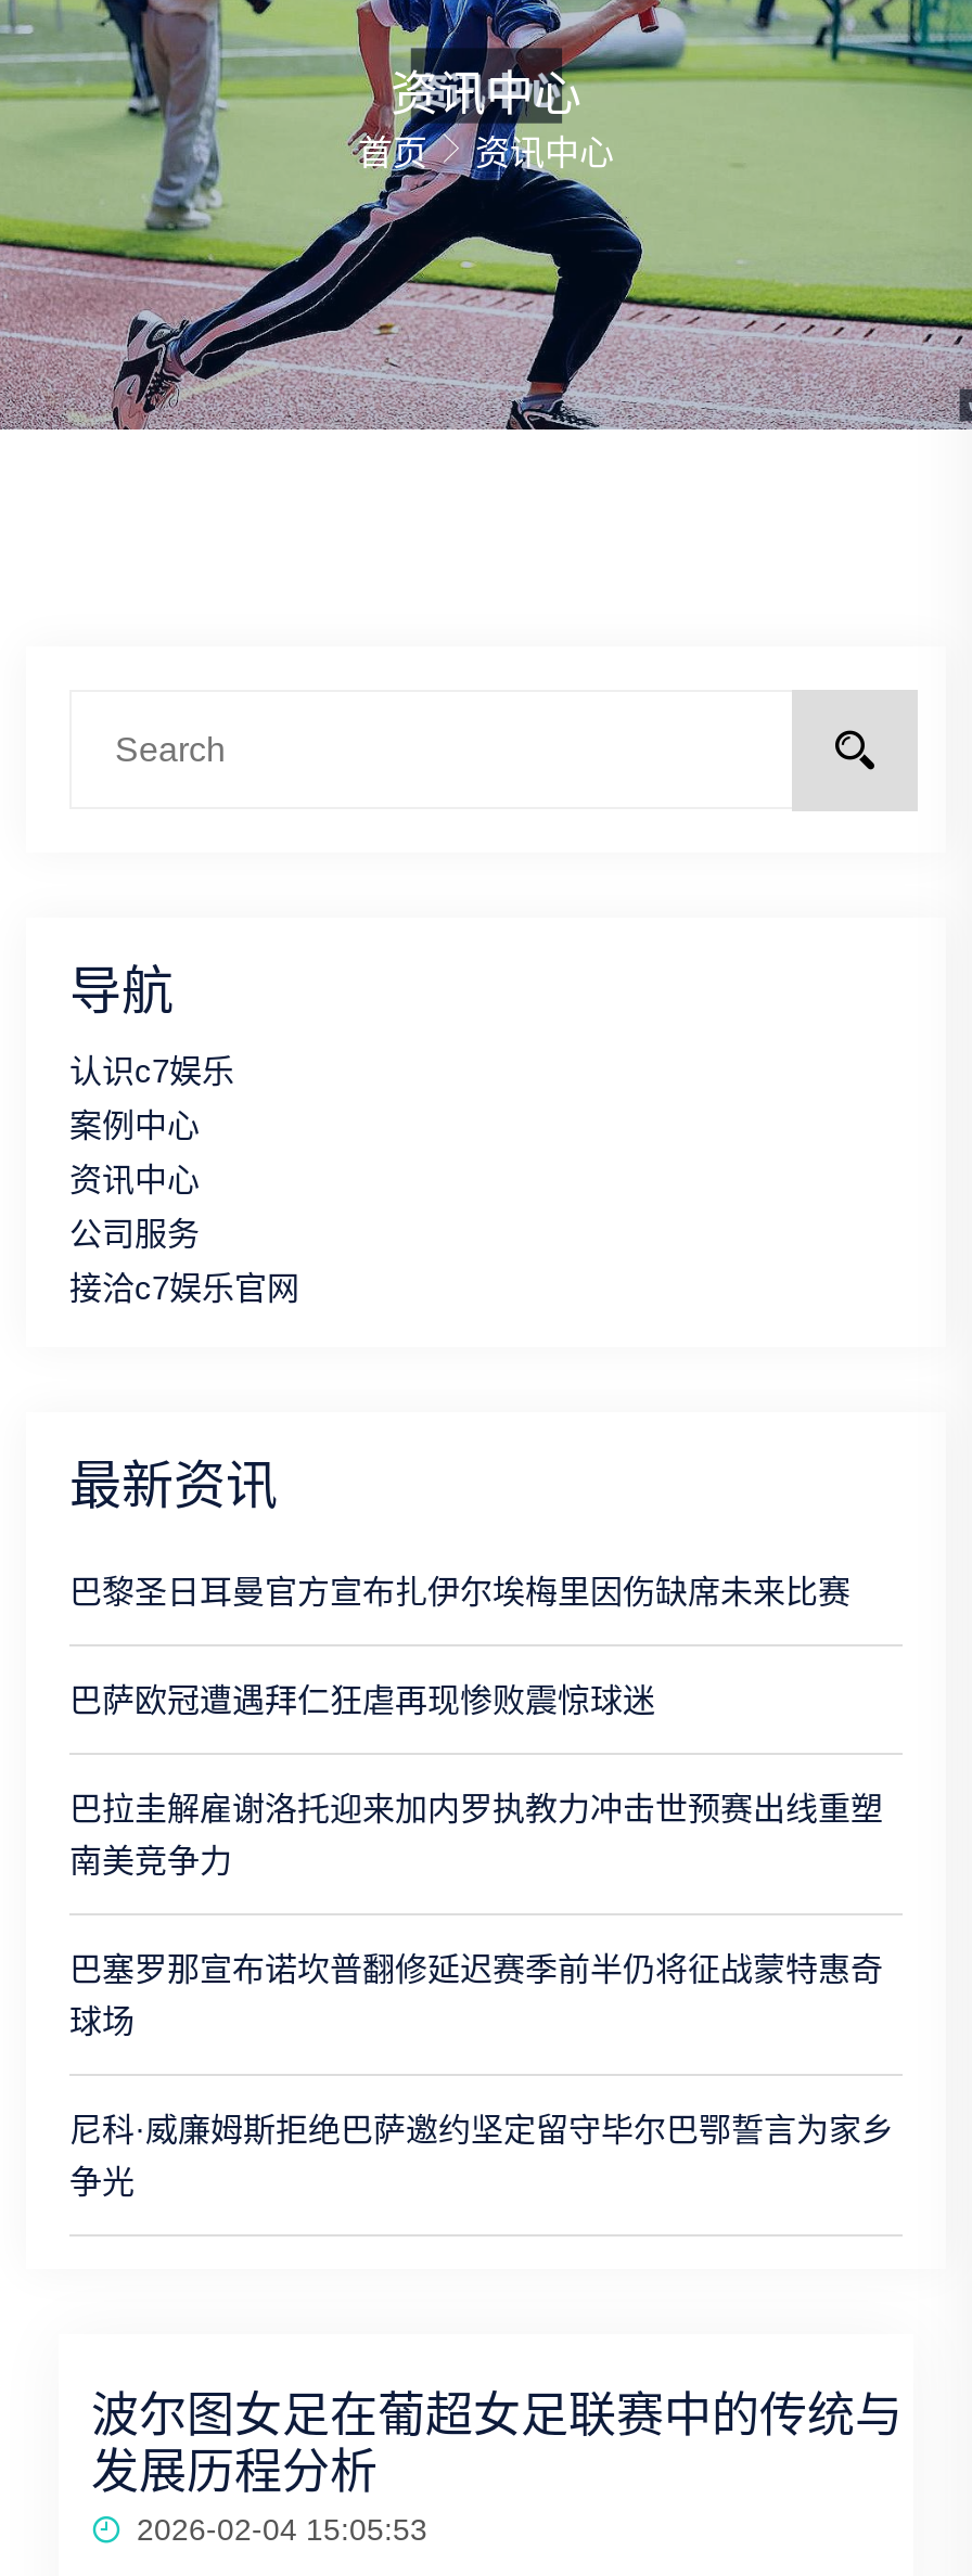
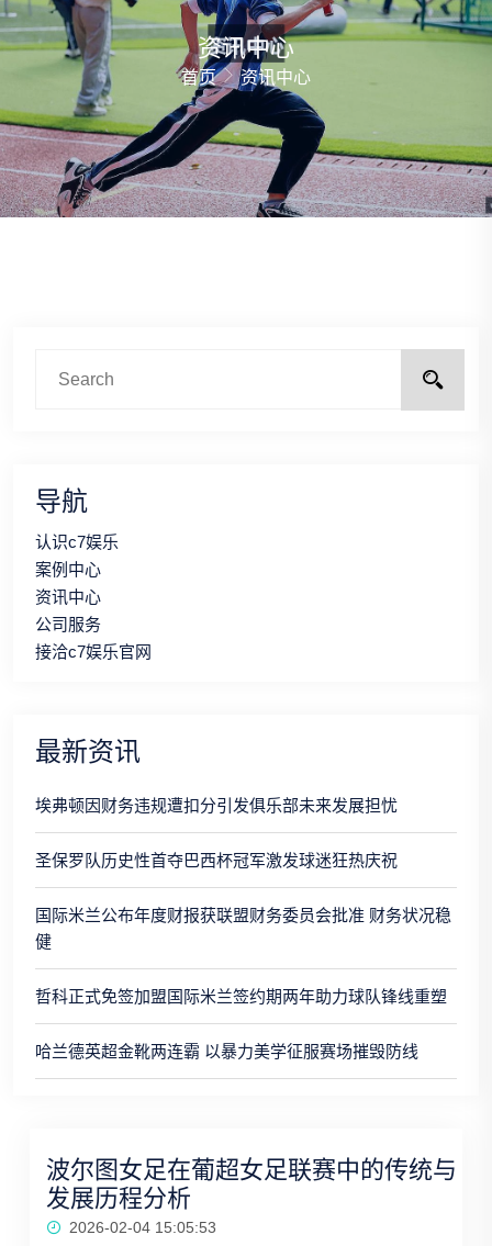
- 巴黎圣日耳曼官方宣布扎伊尔埃梅里因伤缺席未来比赛
+ 埃弗顿因财务违规遭扣分引发俱乐部未来发展担忧

- 巴萨欧冠遭遇拜仁狂虐再现惨败震惊球迷
+ 圣保罗队历史性首夺巴西杯冠军激发球迷狂热庆祝

- 巴拉圭解雇谢洛托迎来加内罗执教力冲击世预赛出线重塑
- 南美竞争力
+ 国际米兰公布年度财报获联盟财务委员会批准 财务状况稳
+ 健

- 巴塞罗那宣布诺坎普翻修延迟赛季前半仍将征战蒙特惠奇
- 球场
+ 哲科正式免签加盟国际米兰签约期两年助力球队锋线重塑

- 尼科·威廉姆斯拒绝巴萨邀约坚定留守毕尔巴鄂誓言为家乡
- 争光
+ 哈兰德英超金靴两连霸 以暴力美学征服赛场摧毁防线
